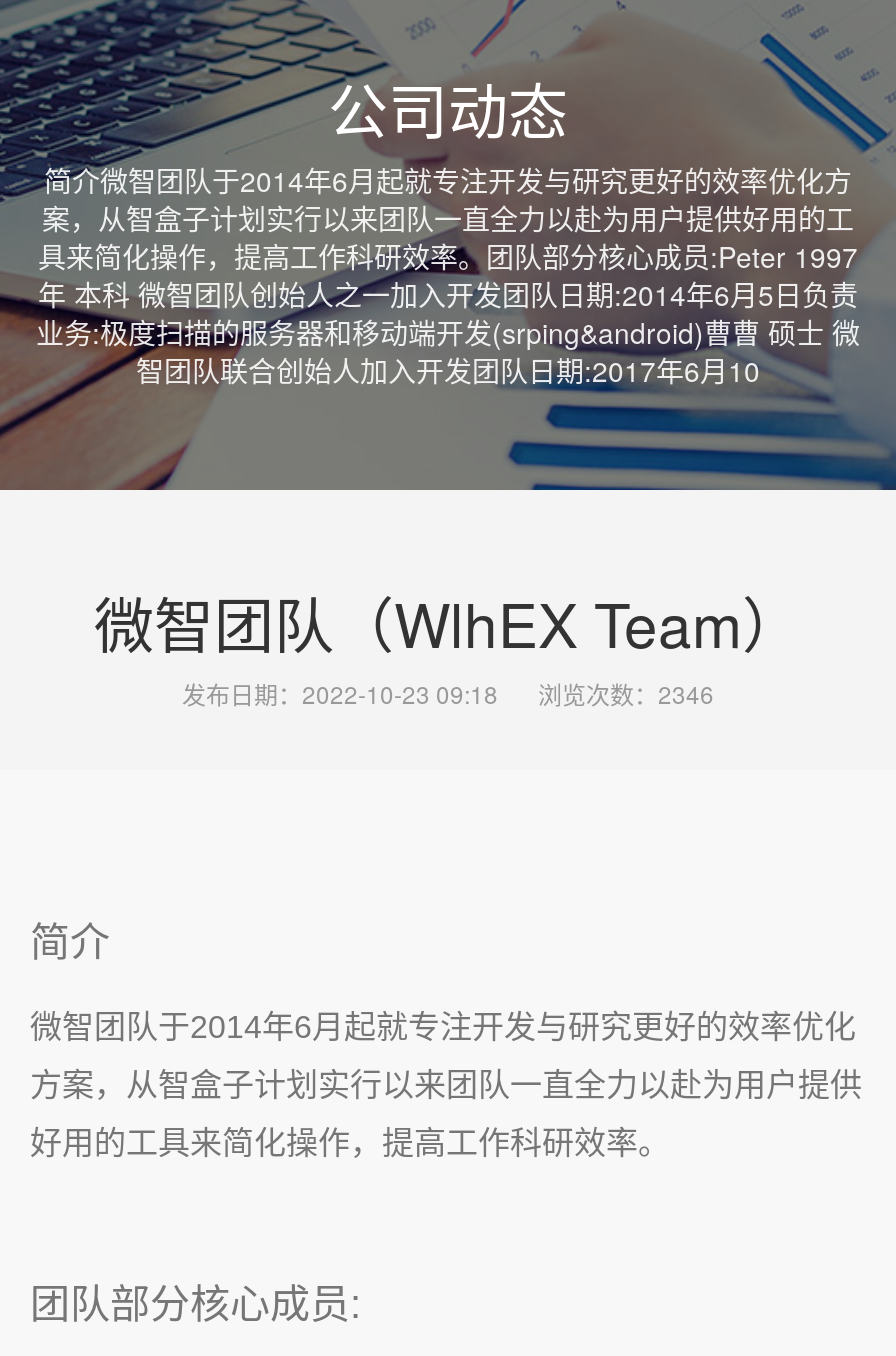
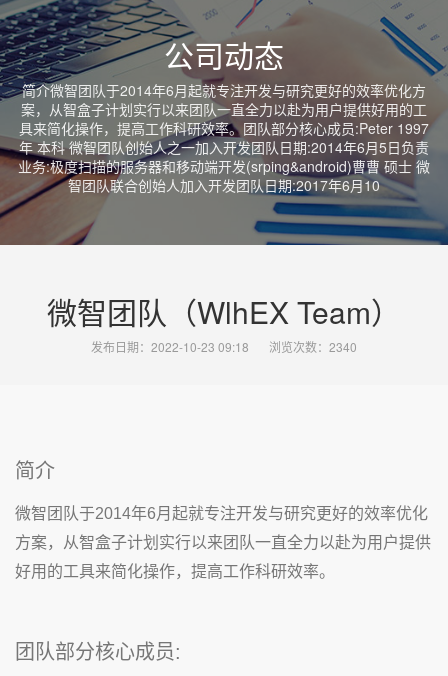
- 发布日期：2022-10-23 09:18 浏览次数：2346
+ 发布日期：2022-10-23 09:18 浏览次数：2340
